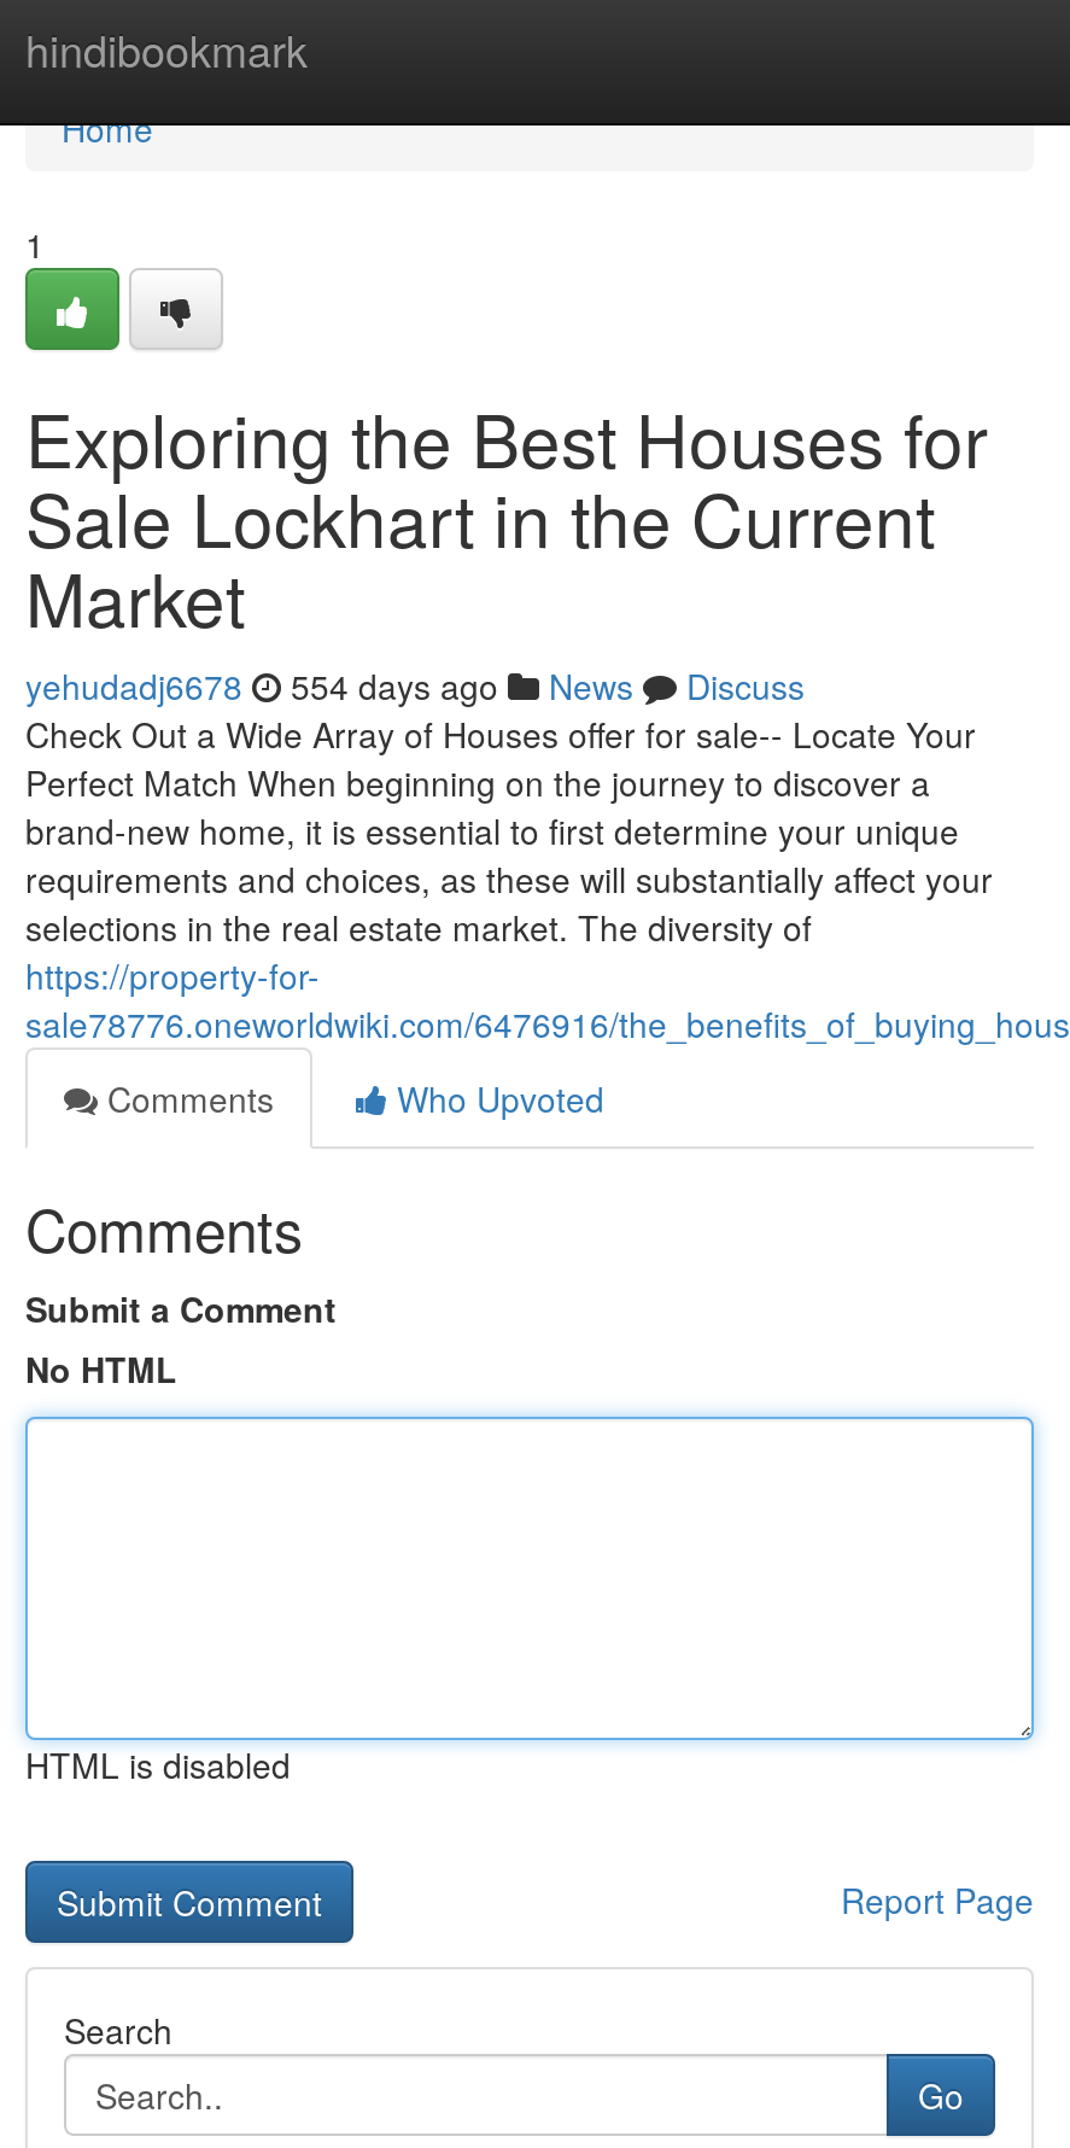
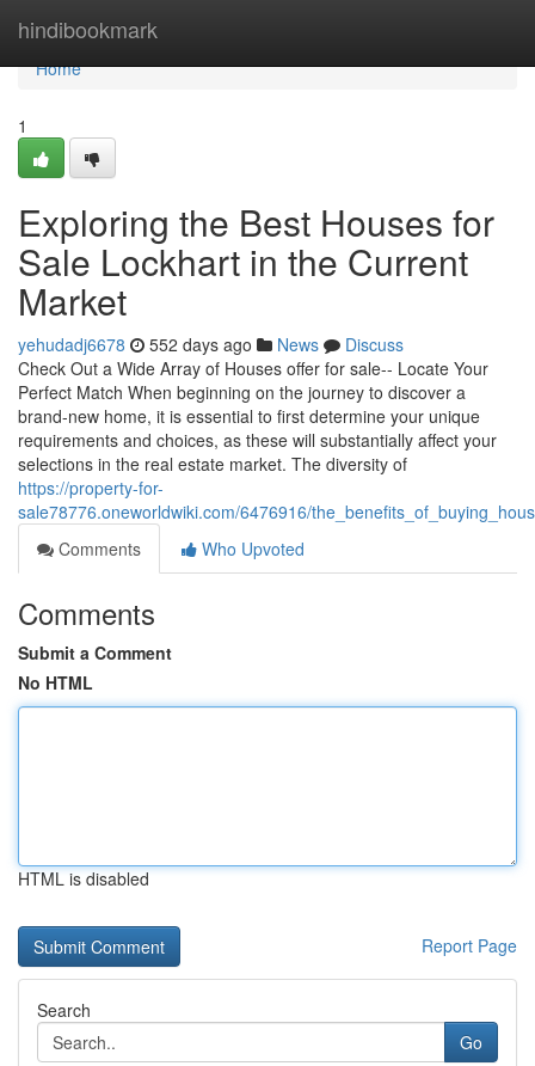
- yehudadj6678 554 days ago News Discuss
+ yehudadj6678 552 days ago News Discuss
